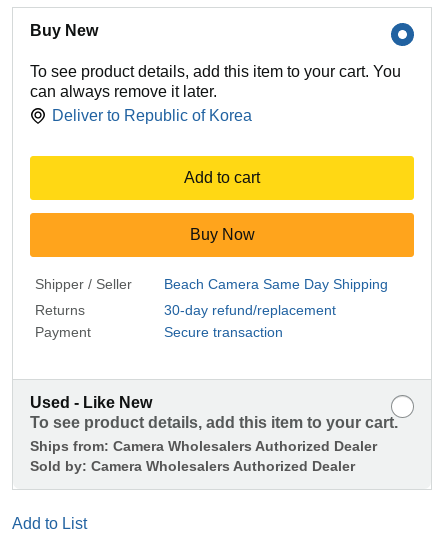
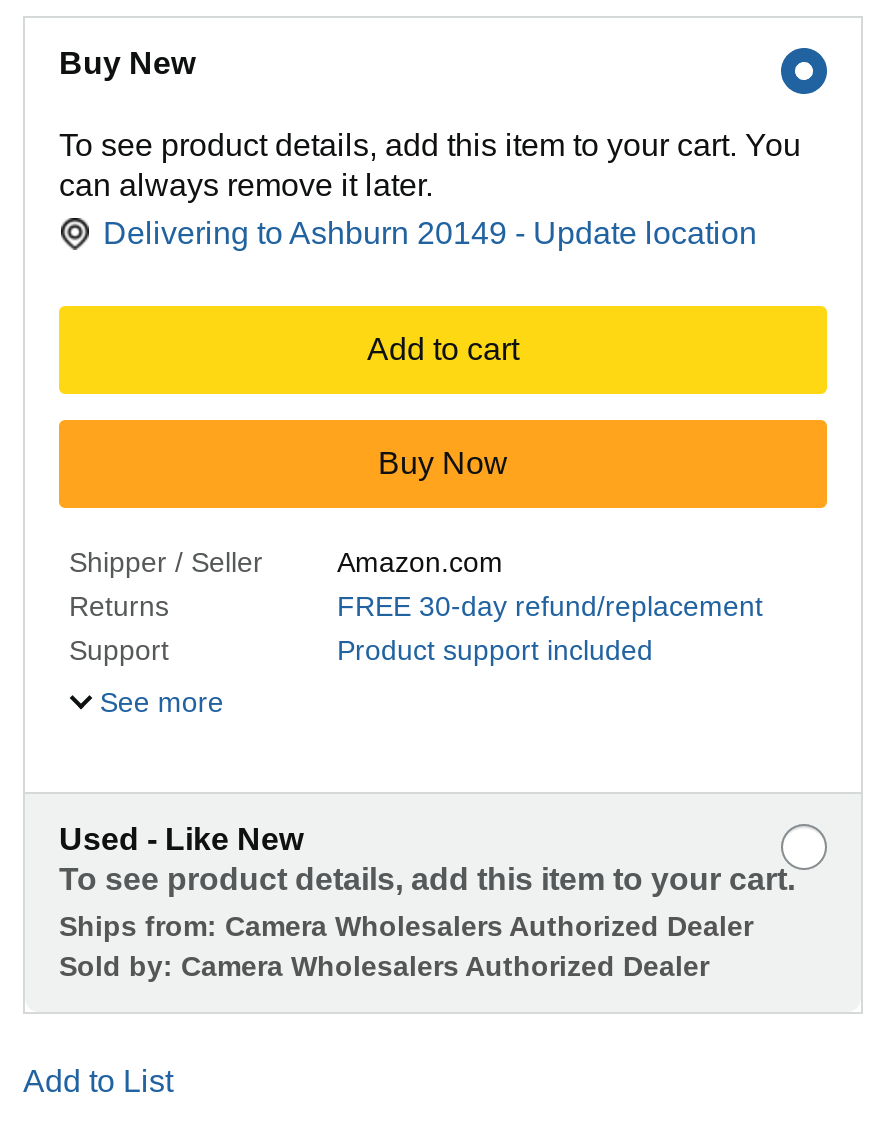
- Deliver to Republic of Korea
+ Delivering to Ashburn 20149 - Update location

- Beach Camera Same Day Shipping
+ Amazon.com

- 30-day refund/replacement
- Payment
- Secure transaction
+ FREE 30-day refund/replacement
+ Support
+ Product support included
+ See more
